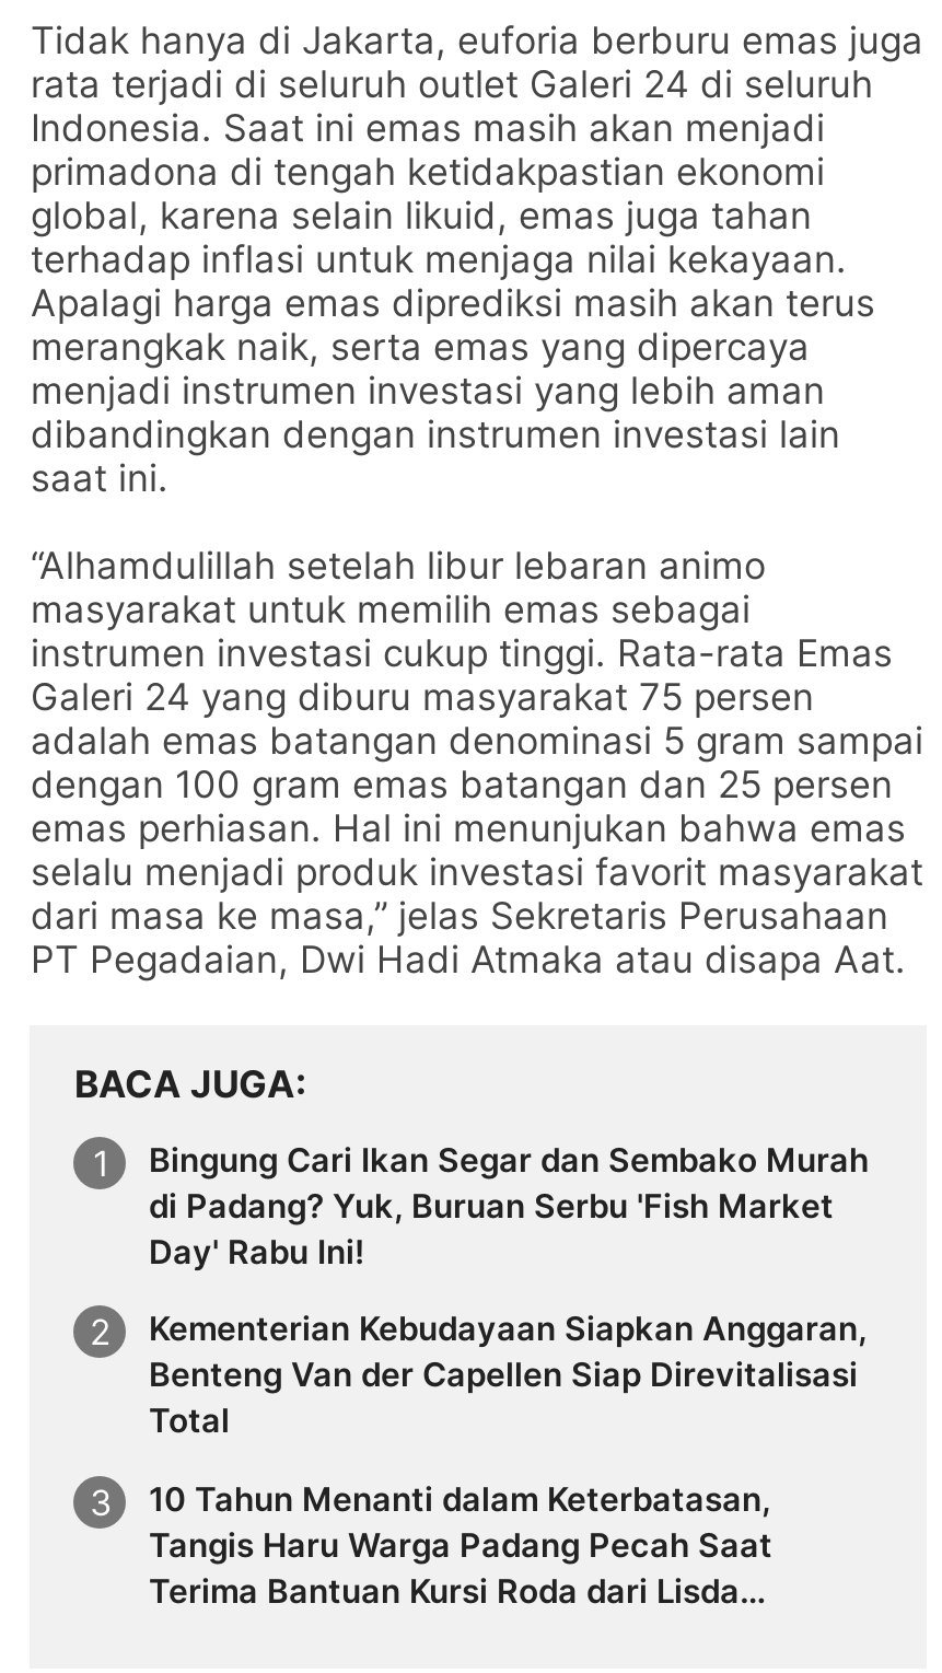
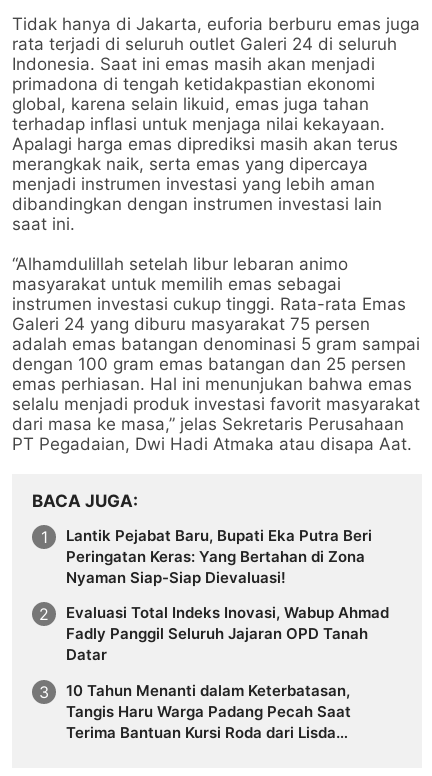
- Bingung Cari Ikan Segar dan Sembako Murah
- di Padang? Yuk, Buruan Serbu 'Fish Market
- Day' Rabu Ini!
+ Lantik Pejabat Baru, Bupati Eka Putra Beri
+ Peringatan Keras: Yang Bertahan di Zona
+ Nyaman Siap-Siap Dievaluasi!

- Kementerian Kebudayaan Siapkan Anggaran,
- Benteng Van der Capellen Siap Direvitalisasi
- Total
+ Evaluasi Total Indeks Inovasi, Wabup Ahmad
+ Fadly Panggil Seluruh Jajaran OPD Tanah
+ Datar
